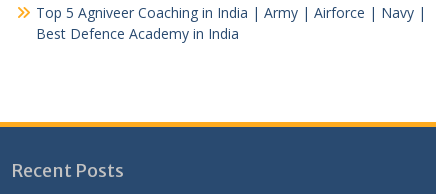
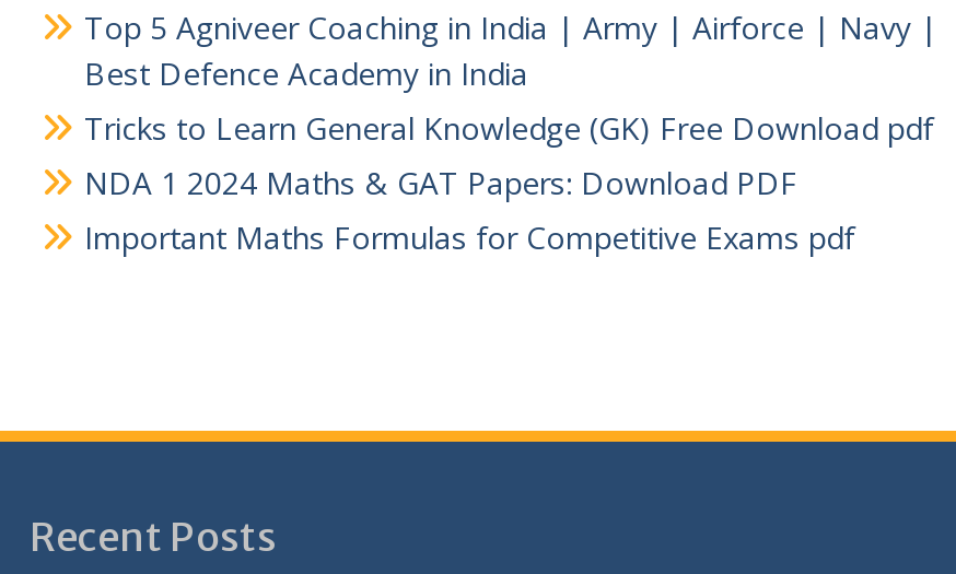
+ Tricks to Learn General Knowledge (GK) Free Download pdf
+ NDA 1 2024 Maths & GAT Papers: Download PDF
+ Important Maths Formulas for Competitive Exams pdf
